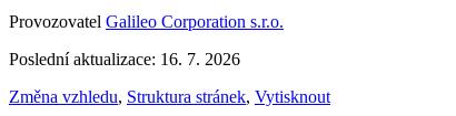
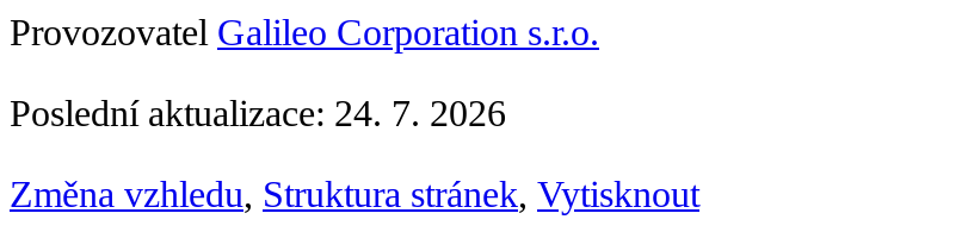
- Poslední aktualizace: 16. 7. 2026
+ Poslední aktualizace: 24. 7. 2026
